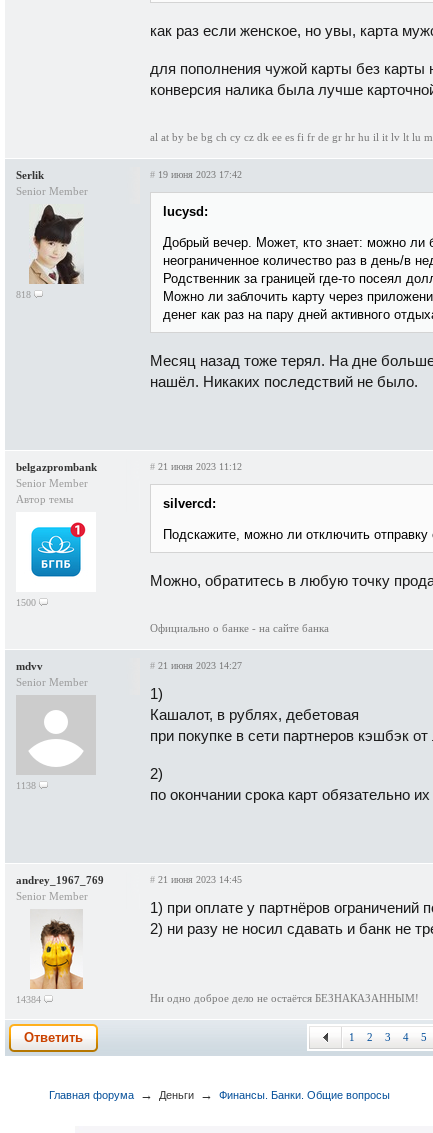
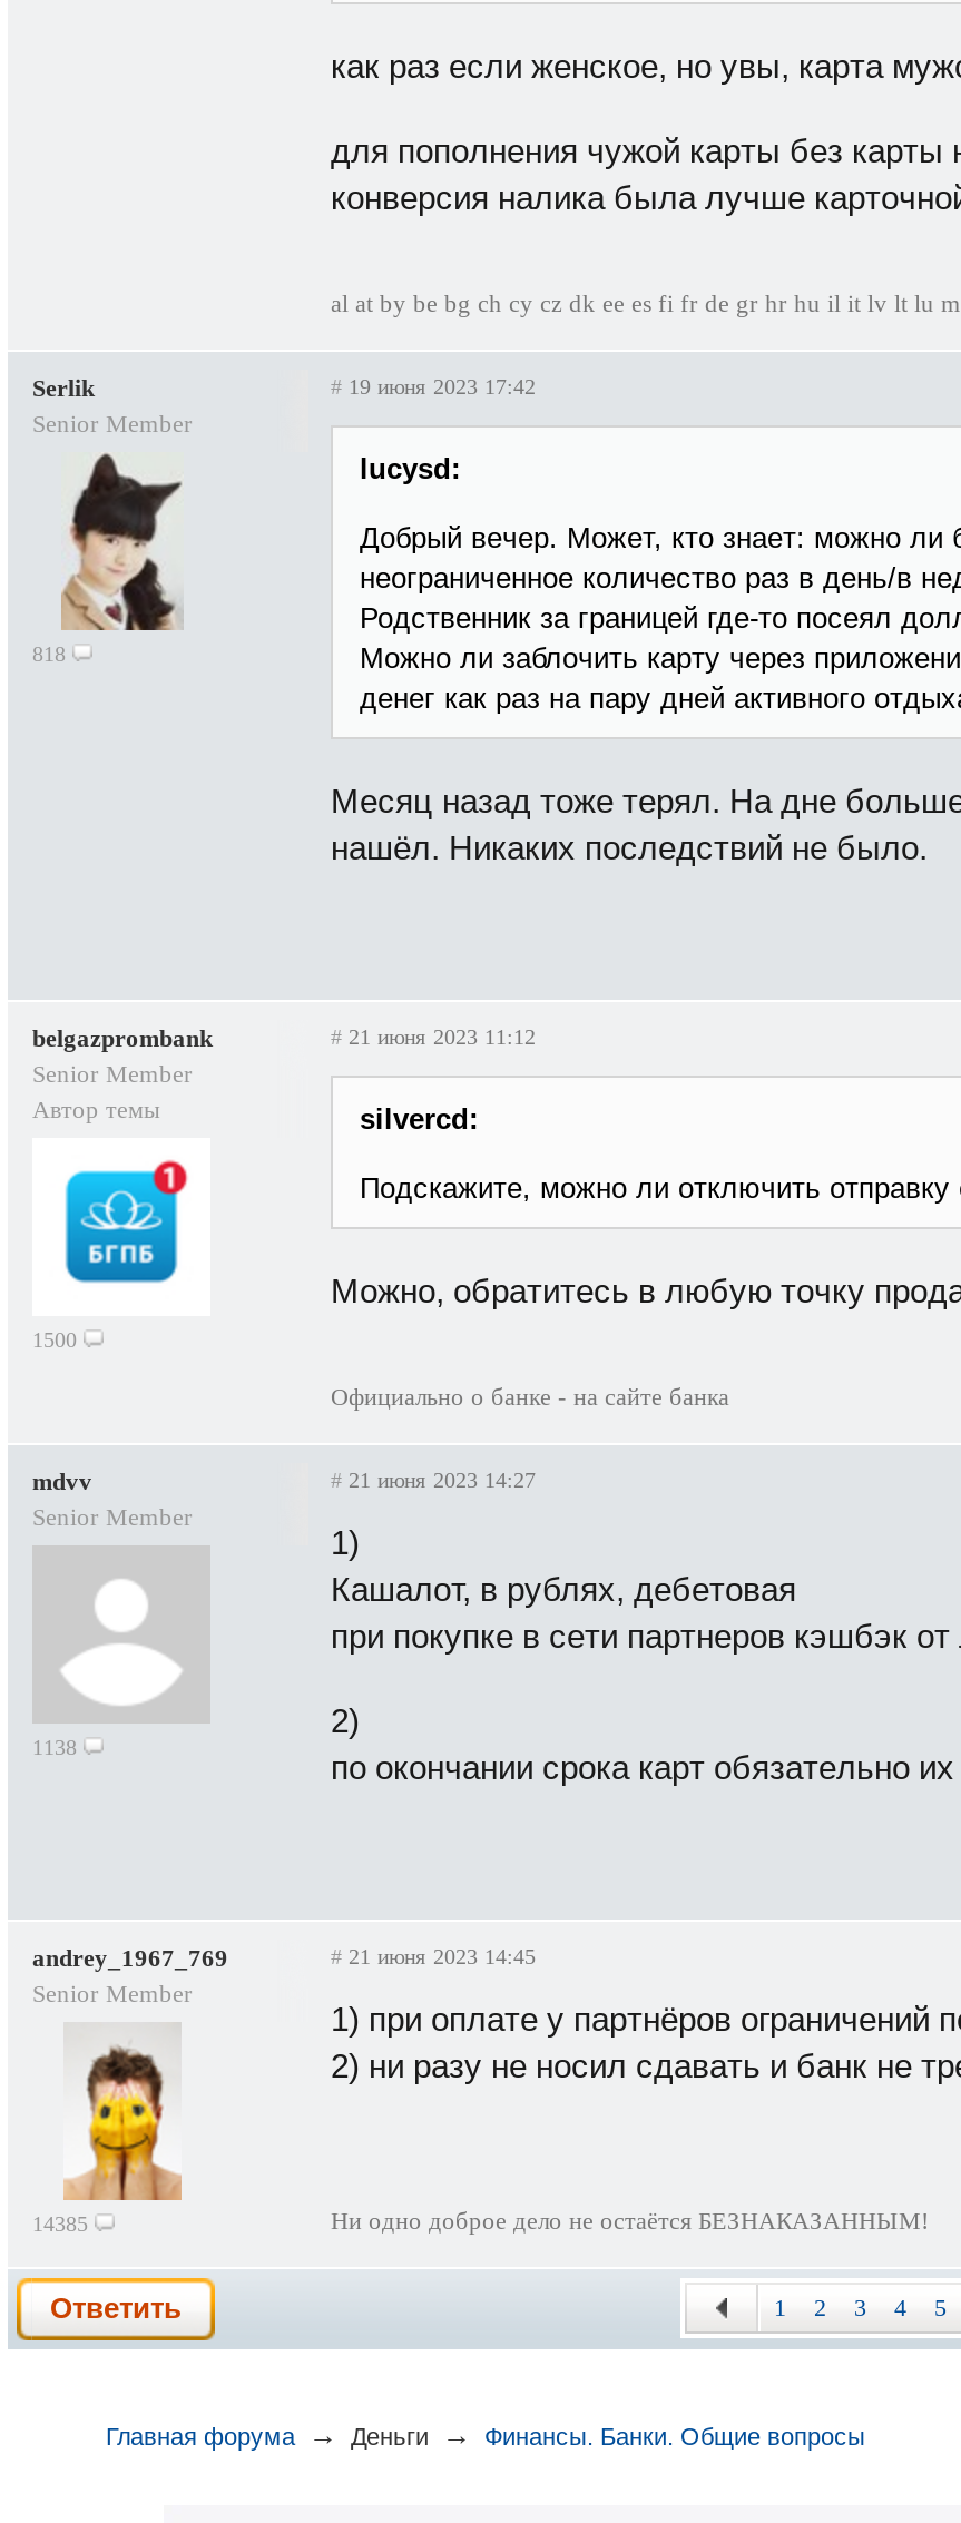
- 14384
+ 14385
